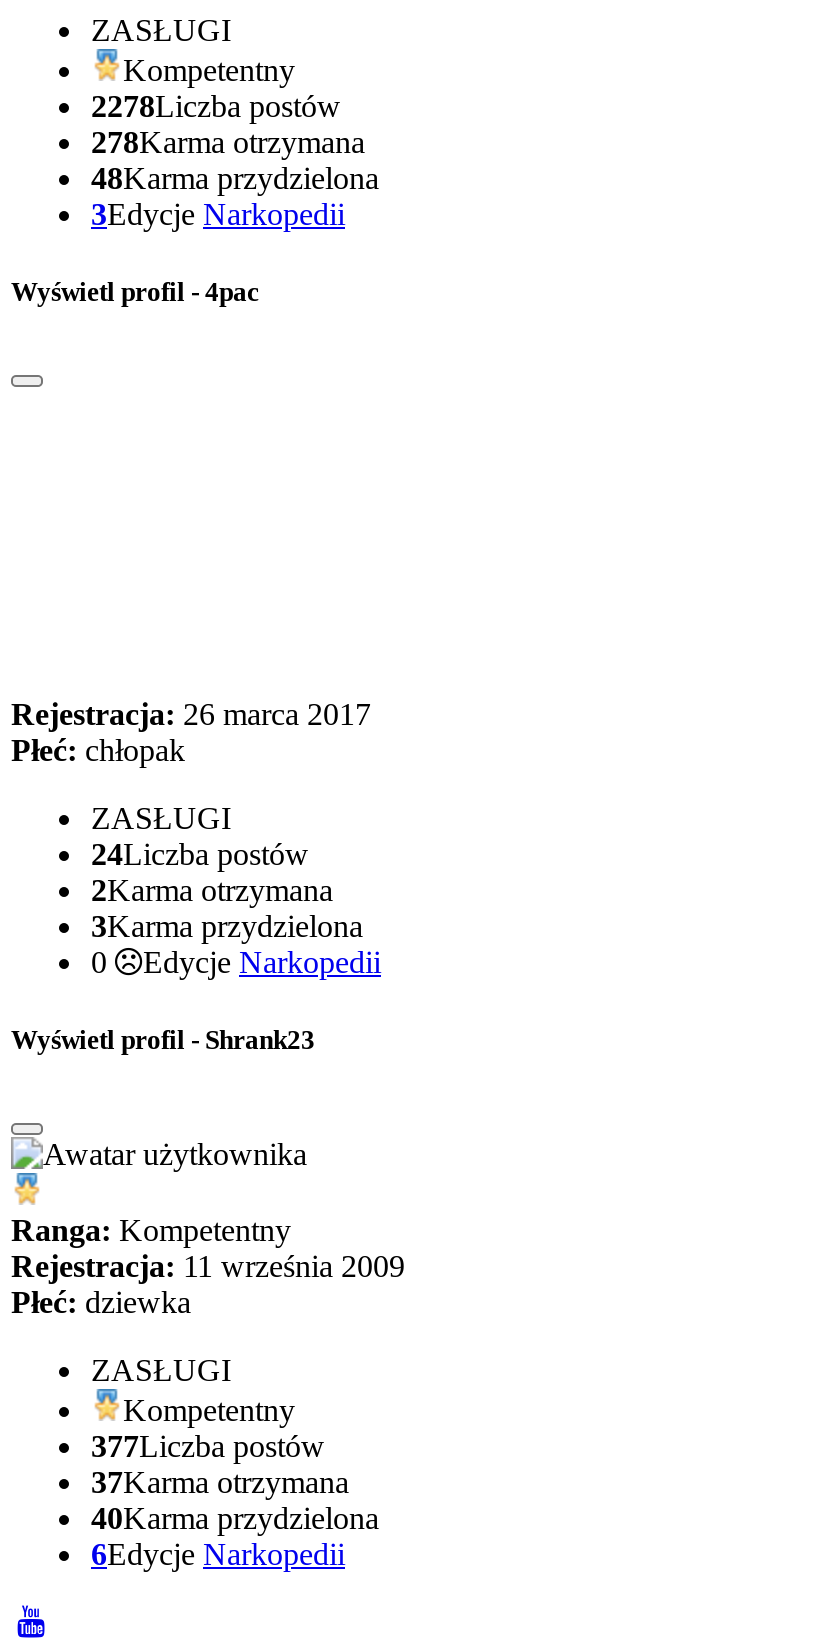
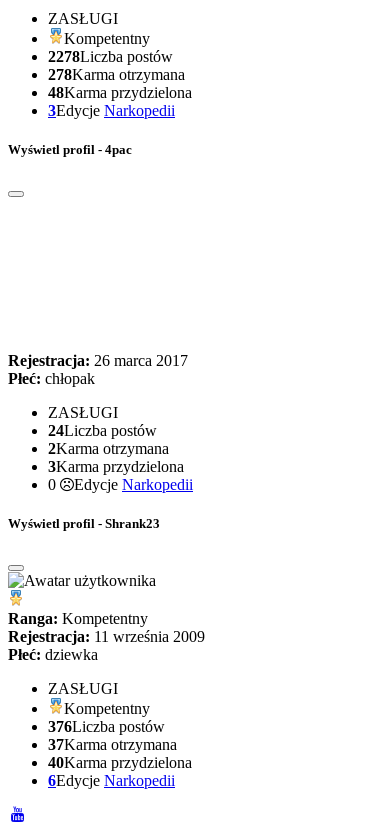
- 377Liczba postów
+ 376Liczba postów
